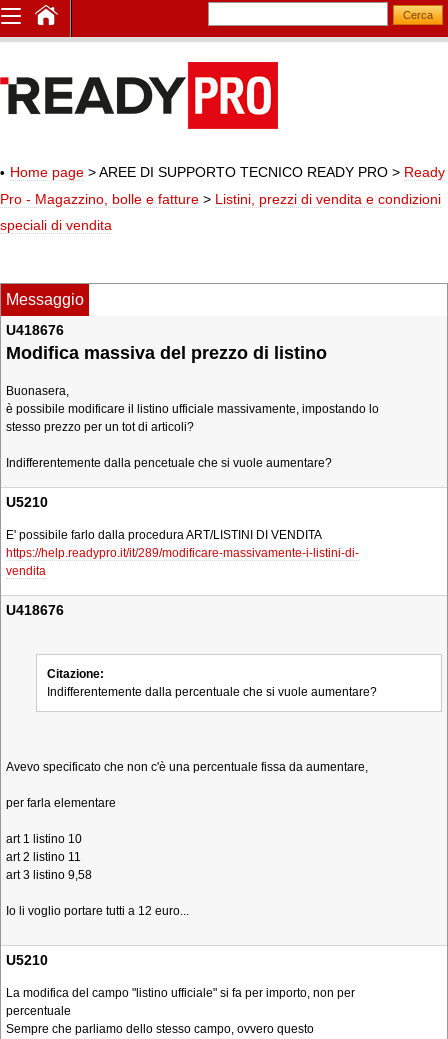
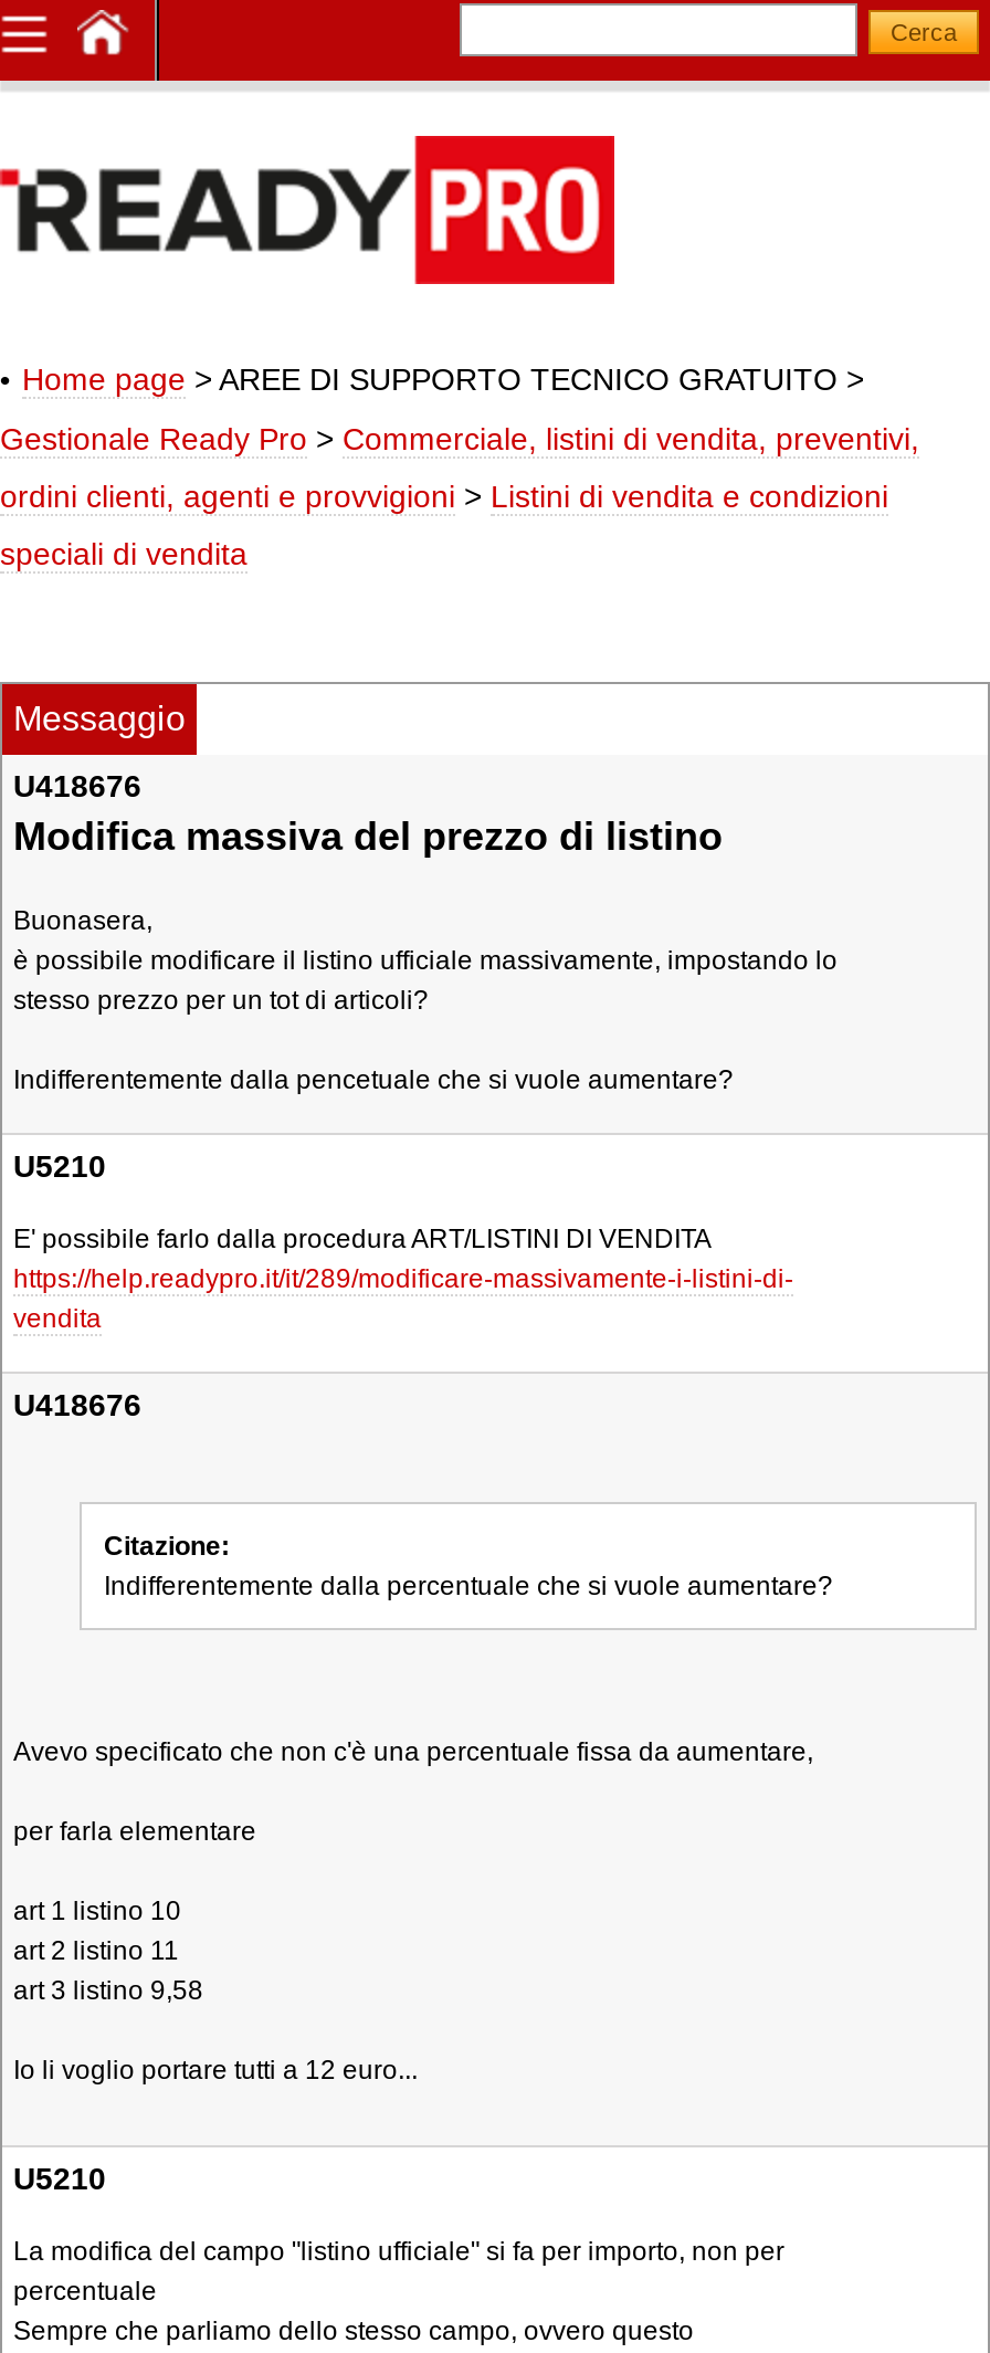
- Home page > AREE DI SUPPORTO TECNICO READY PRO > Ready
- Pro - Magazzino, bolle e fatture > Listini, prezzi di vendita e condizioni
+ Home page > AREE DI SUPPORTO TECNICO GRATUITO >
+ Gestionale Ready Pro > Commerciale, listini di vendita, preventivi,
+ ordini clienti, agenti e provvigioni > Listini di vendita e condizioni
